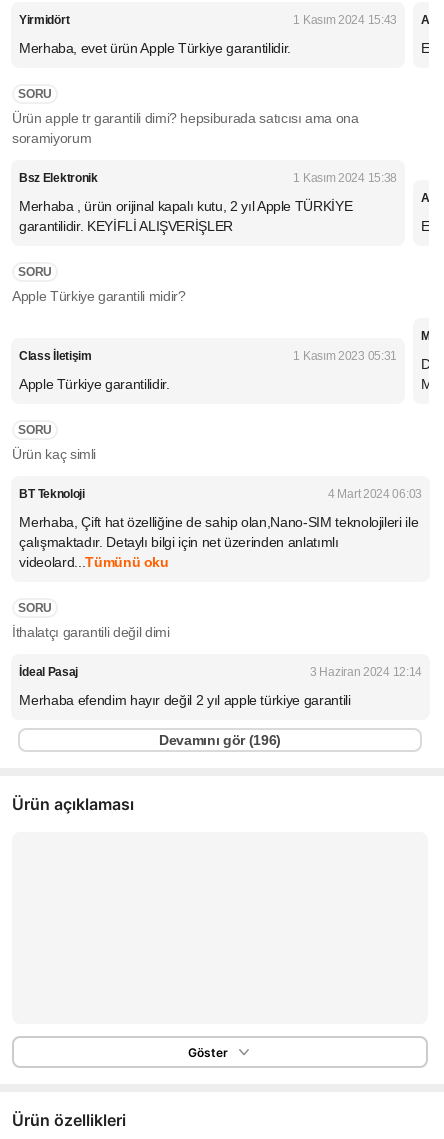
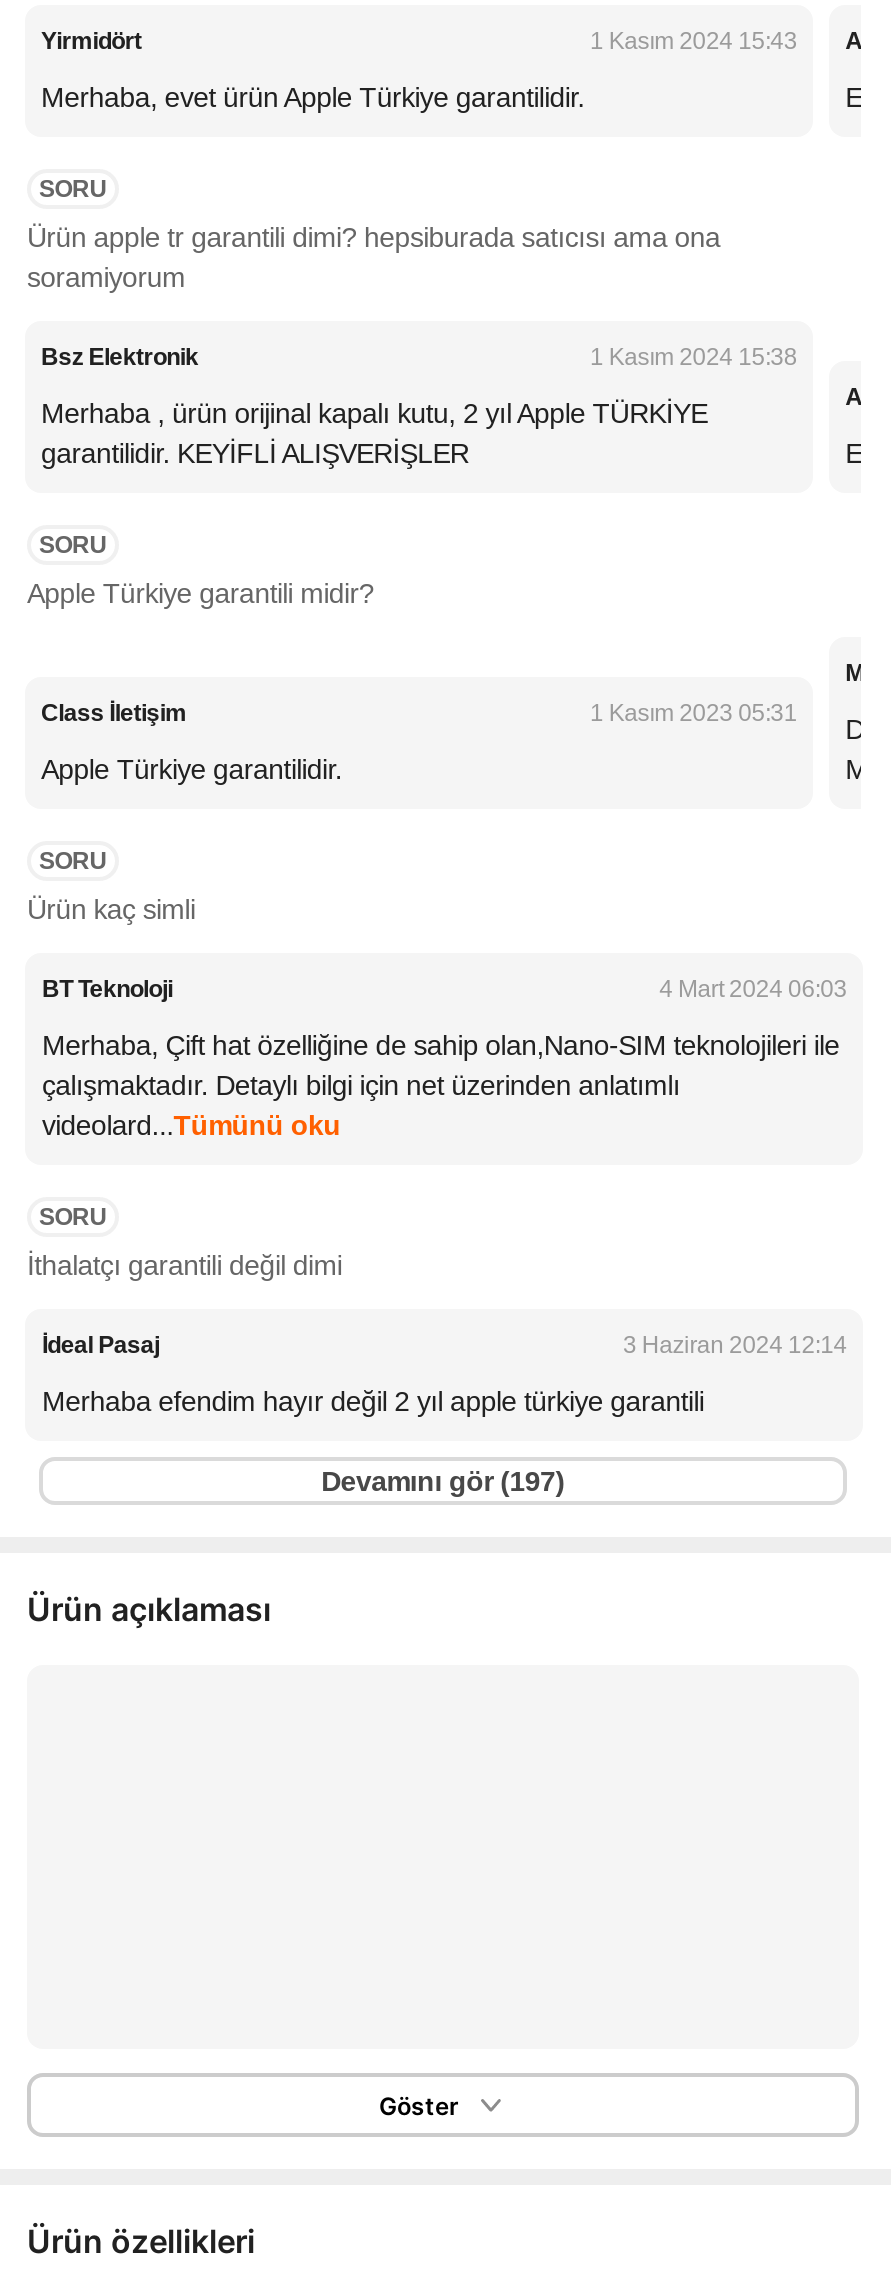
- Devamını gör (196)
+ Devamını gör (197)
